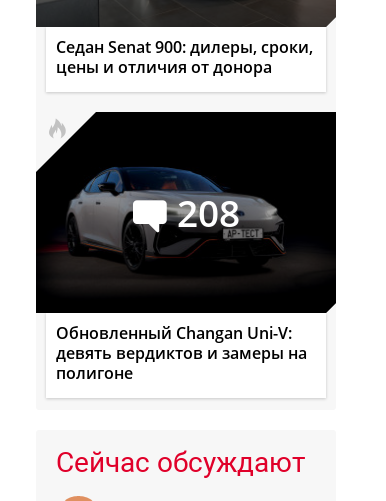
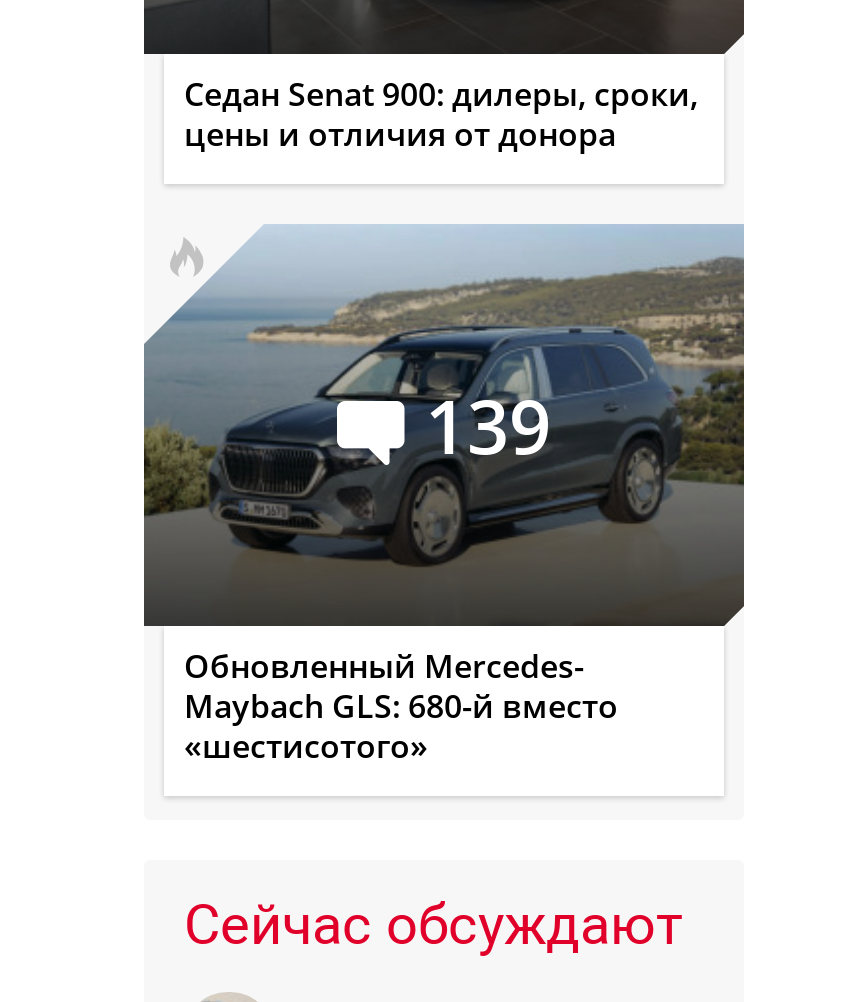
- [image]
- 208
+ [image]
+ 139

- Обновленный Changan Uni-V:
- девять вердиктов и замеры на
- полигоне
+ Обновленный Mercedes-
+ Maybach GLS: 680-й вместо
+ «шестисотого»
